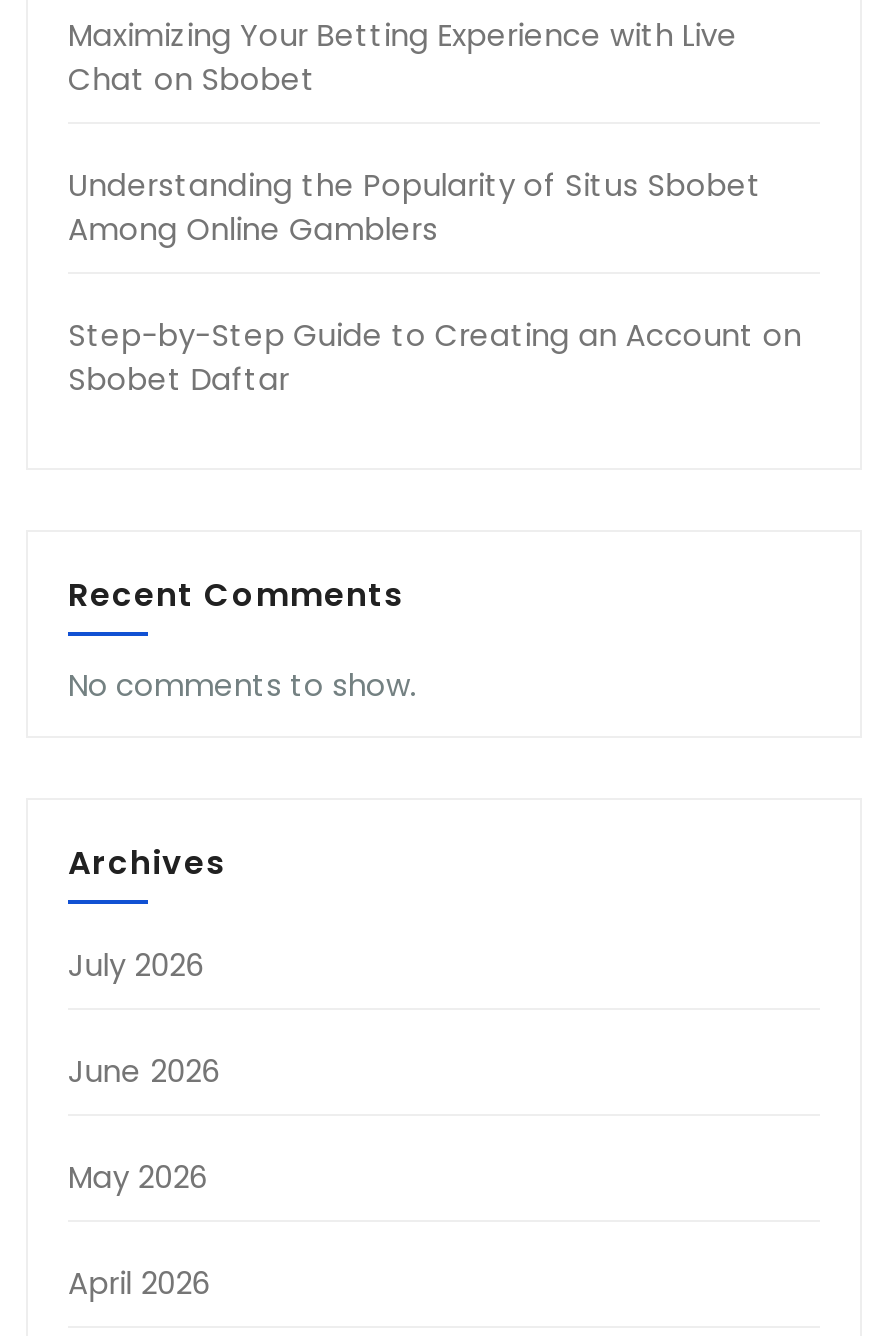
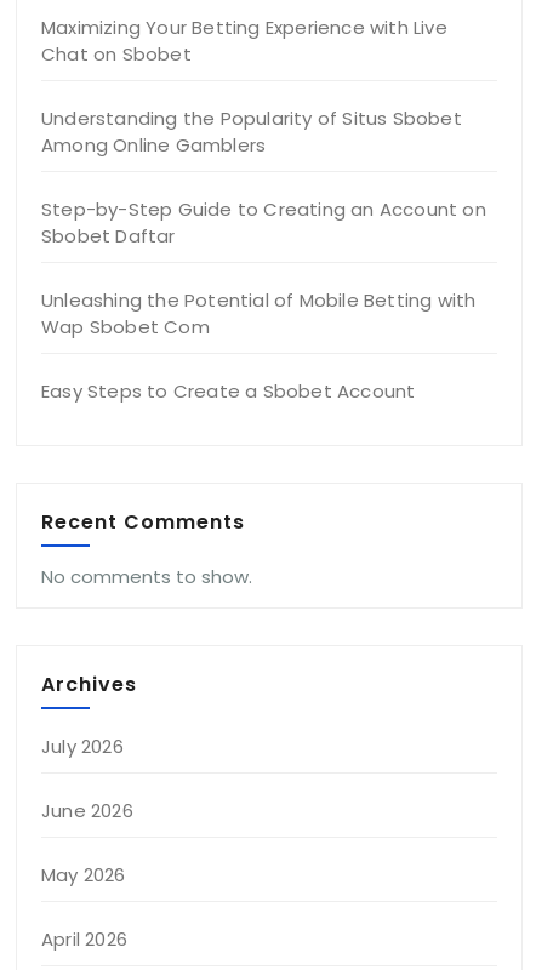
+ Unleashing the Potential of Mobile Betting with
+ Wap Sbobet Com
+ Easy Steps to Create a Sbobet Account
